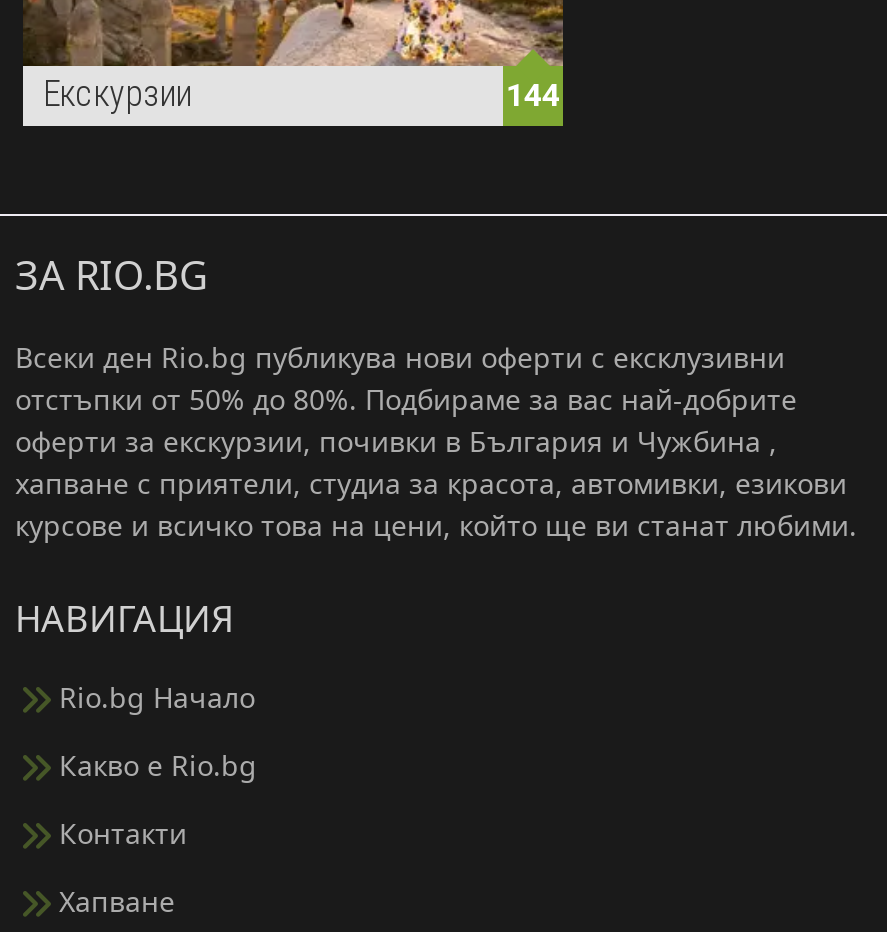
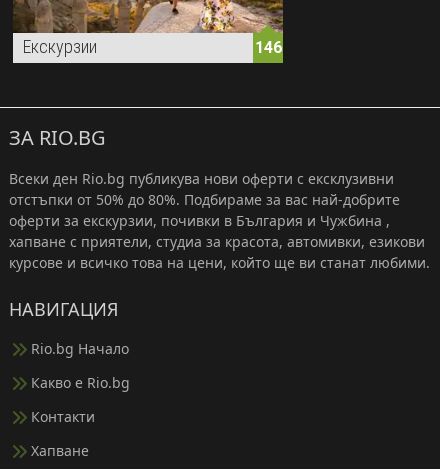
- 144
+ 146
